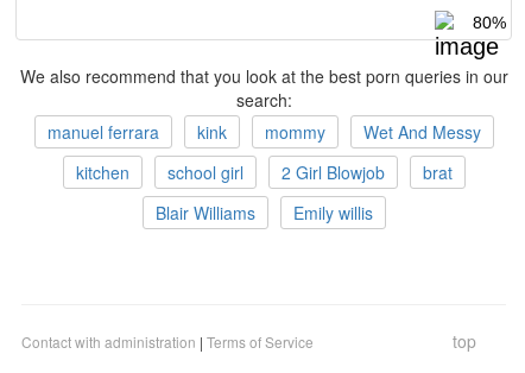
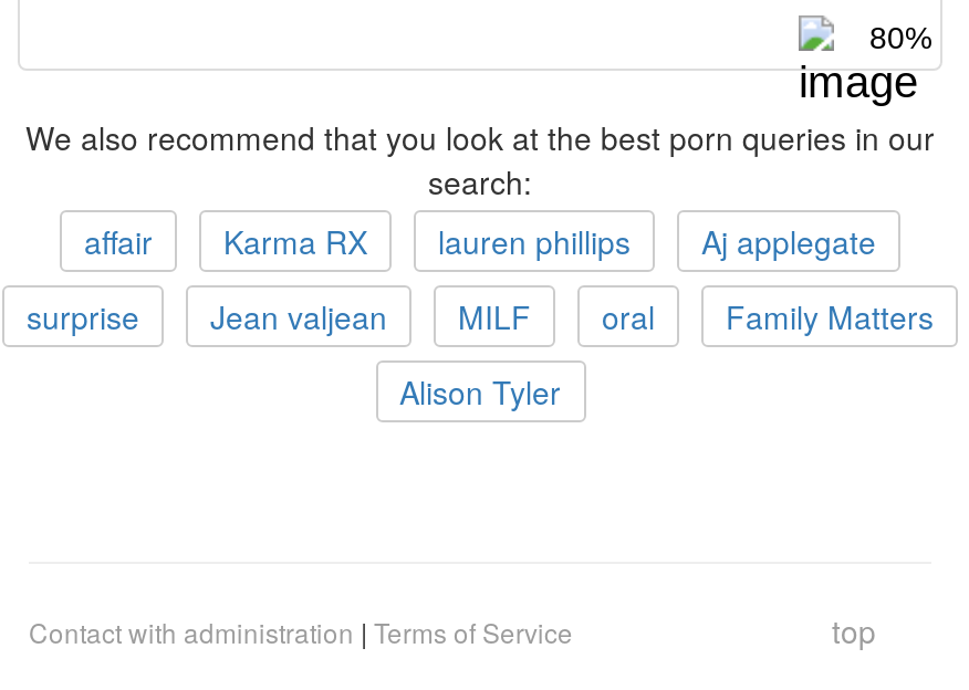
- manuel ferrara
- kink
- mommy
- Wet And Messy
+ affair
+ Karma RX
+ lauren phillips
+ Aj applegate

- kitchen
- school girl
- 2 Girl Blowjob
- brat
+ surprise
+ Jean valjean
+ MILF
+ oral
+ Family Matters

- Blair Williams
- Emily willis
+ Alison Tyler
